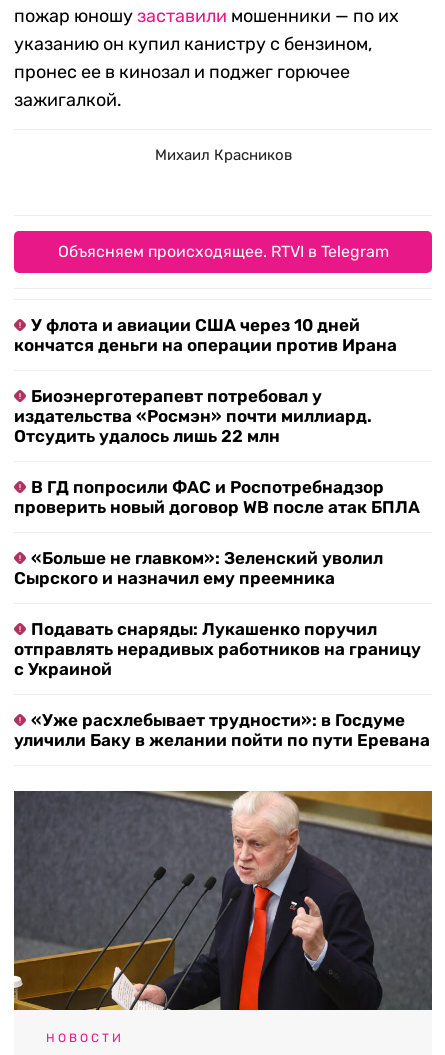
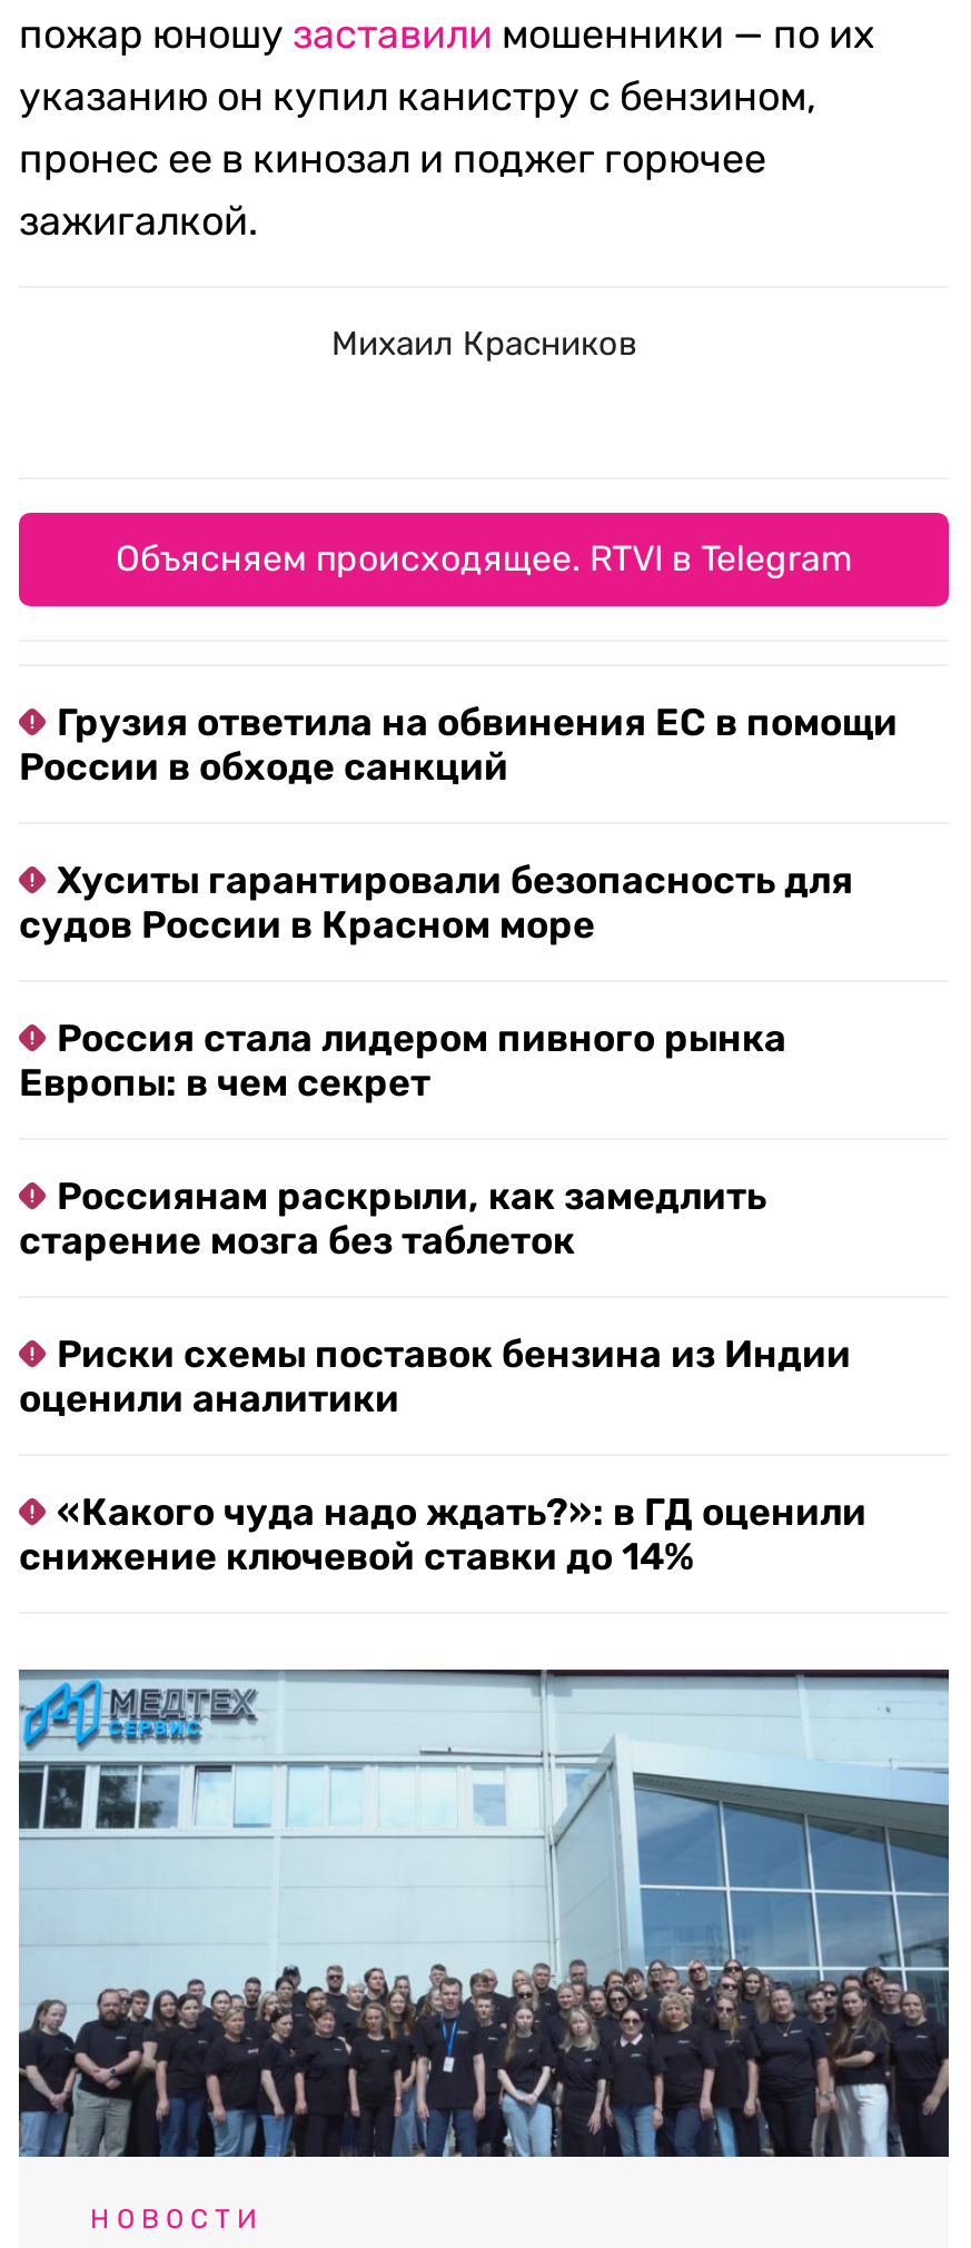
- У флота и авиации США через 10 дней
- кончатся деньги на операции против Ирана
+ Грузия ответила на обвинения ЕС в помощи
+ России в обходе санкций

- Биоэнерготерапевт потребовал у
- издательства «Росмэн» почти миллиард.
- Отсудить удалось лишь 22 млн
+ Хуситы гарантировали безопасность для
+ судов России в Красном море

- В ГД попросили ФАС и Роспотребнадзор
- проверить новый договор WB после атак БПЛА
+ Россия стала лидером пивного рынка
+ Европы: в чем секрет

- «Больше не главком»: Зеленский уволил
- Сырского и назначил ему преемника
+ Россиянам раскрыли, как замедлить
+ старение мозга без таблеток

- Подавать снаряды: Лукашенко поручил
- отправлять нерадивых работников на границу
- с Украиной
+ Риски схемы поставок бензина из Индии
+ оценили аналитики

- «Уже расхлебывает трудности»: в Госдуме
- уличили Баку в желании пойти по пути Еревана
+ «Какого чуда надо ждать?»: в ГД оценили
+ снижение ключевой ставки до 14%

- [image]
+ [image]
